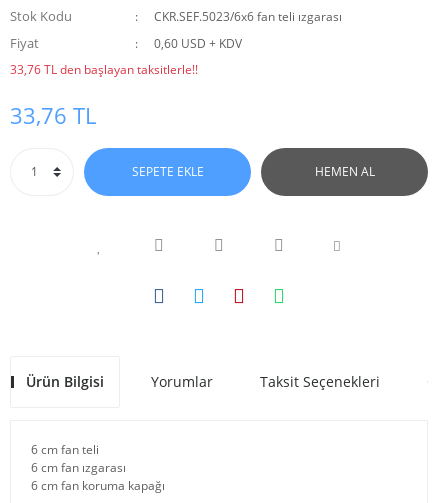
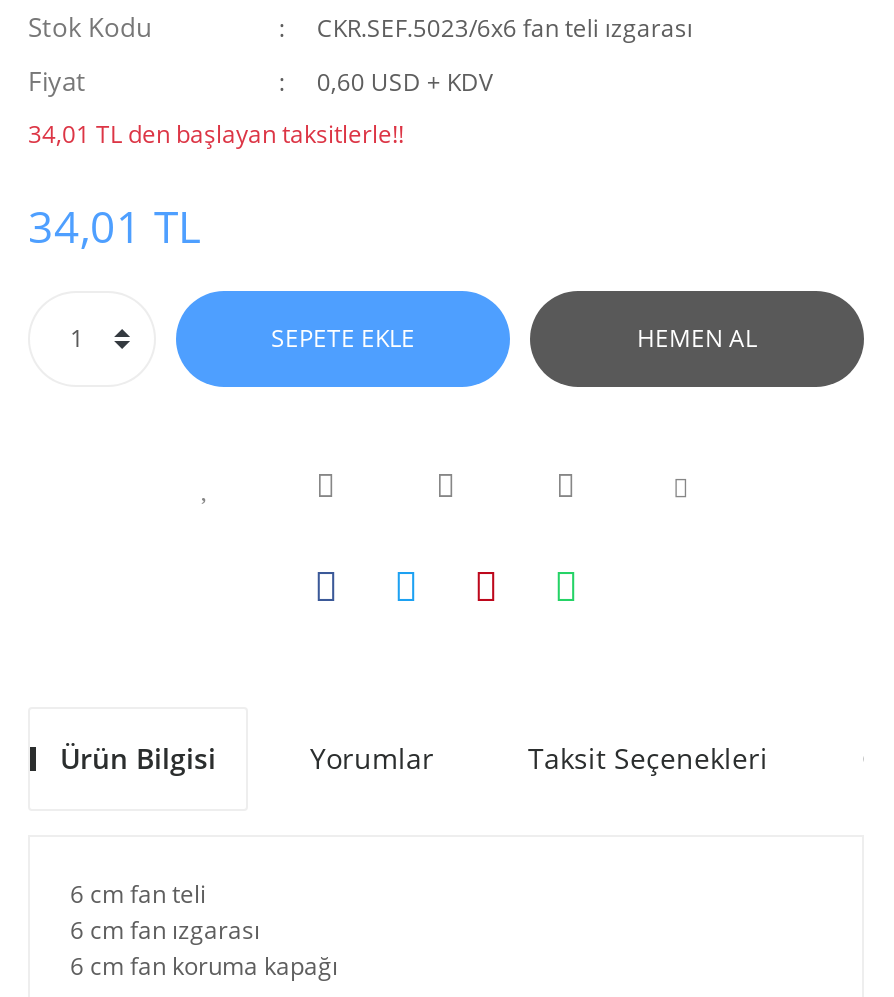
- 33,76 TL den başlayan taksitlerle!!
+ 34,01 TL den başlayan taksitlerle!!

- 33,76 TL
+ 34,01 TL
